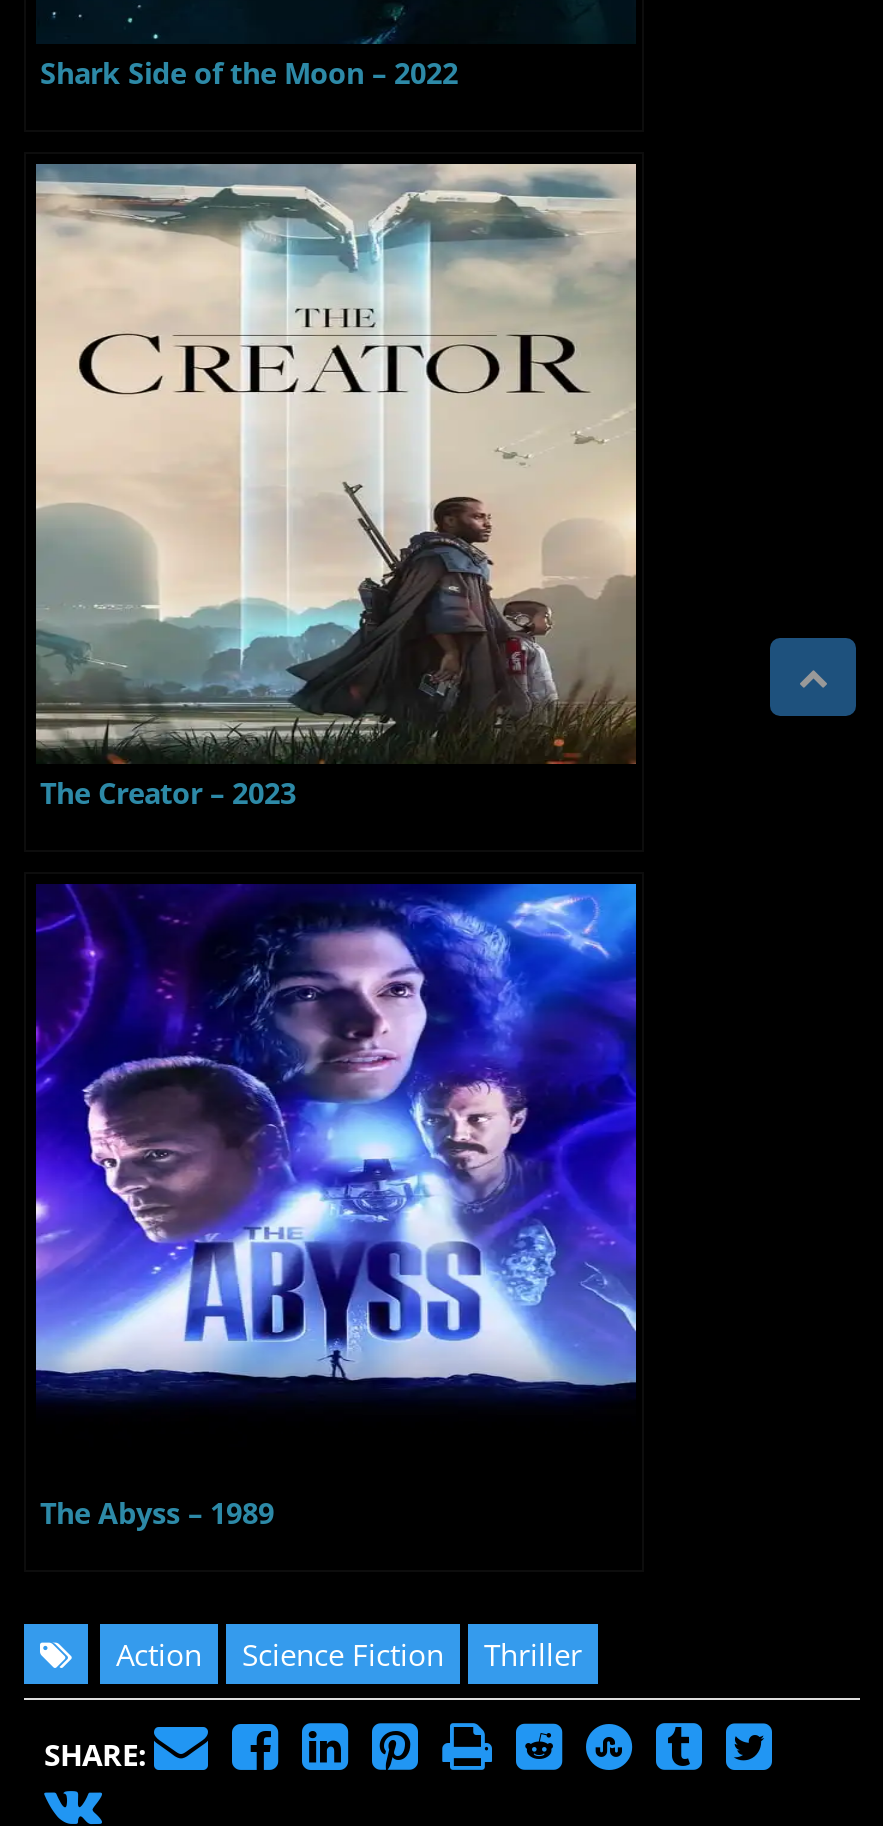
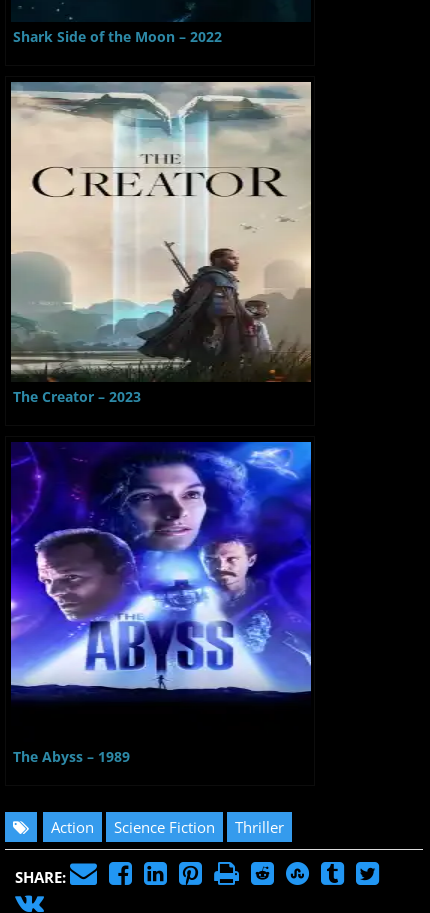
- [image]
